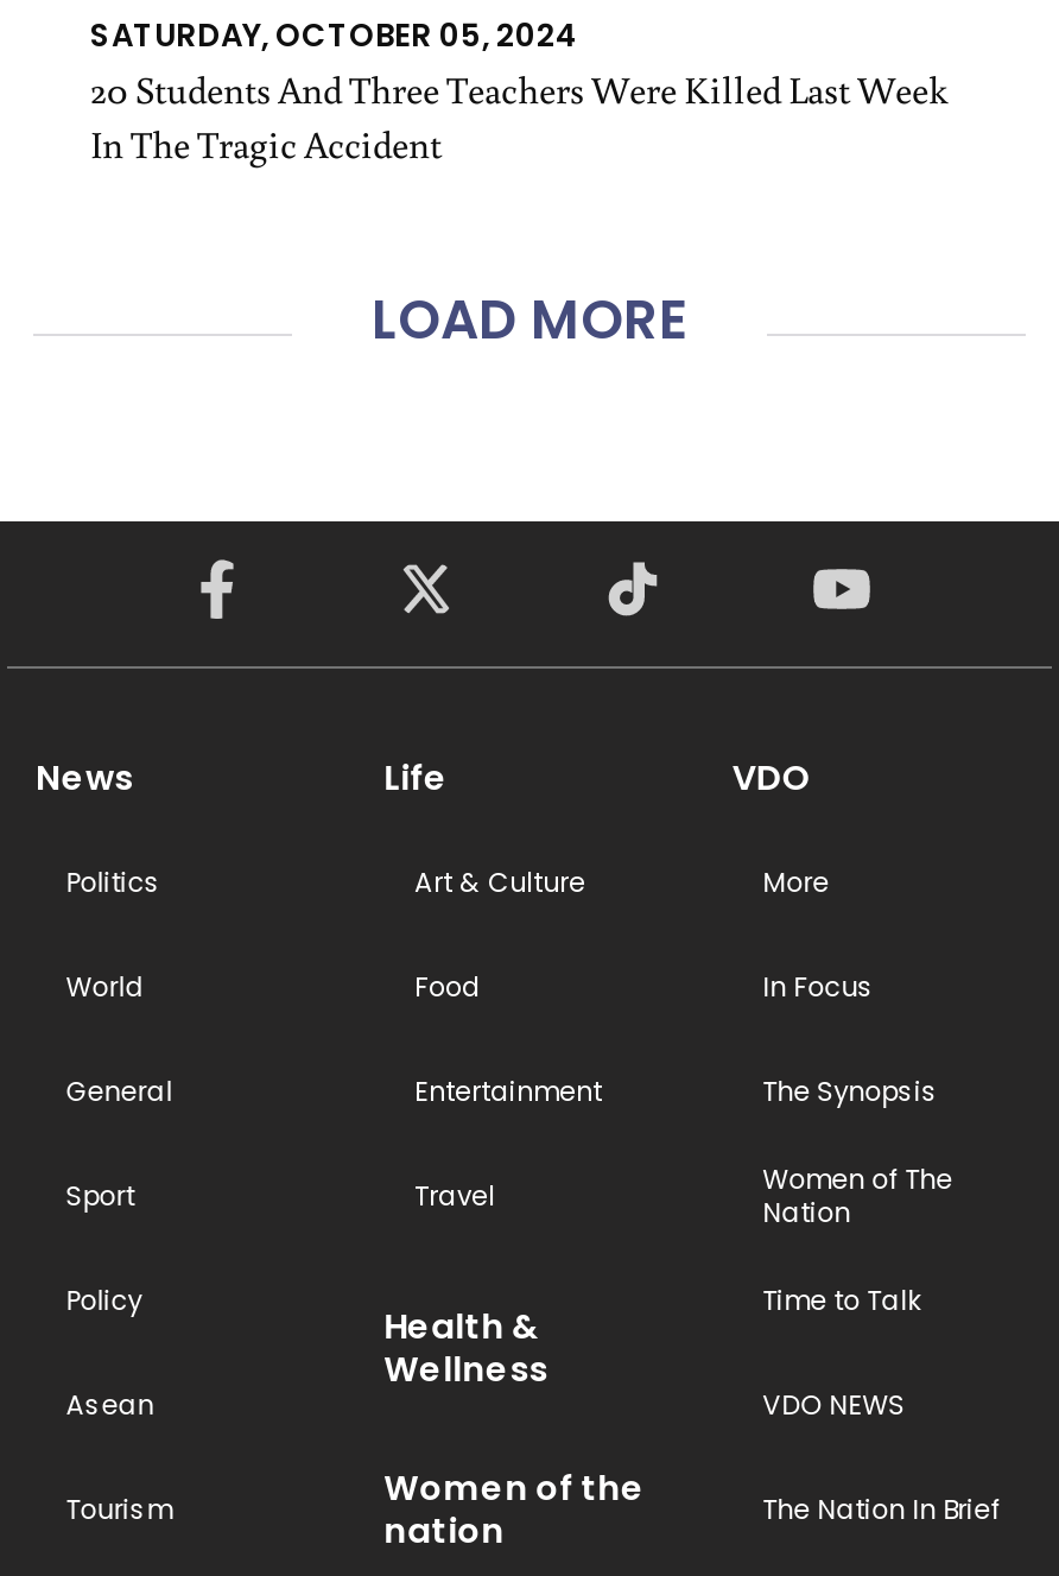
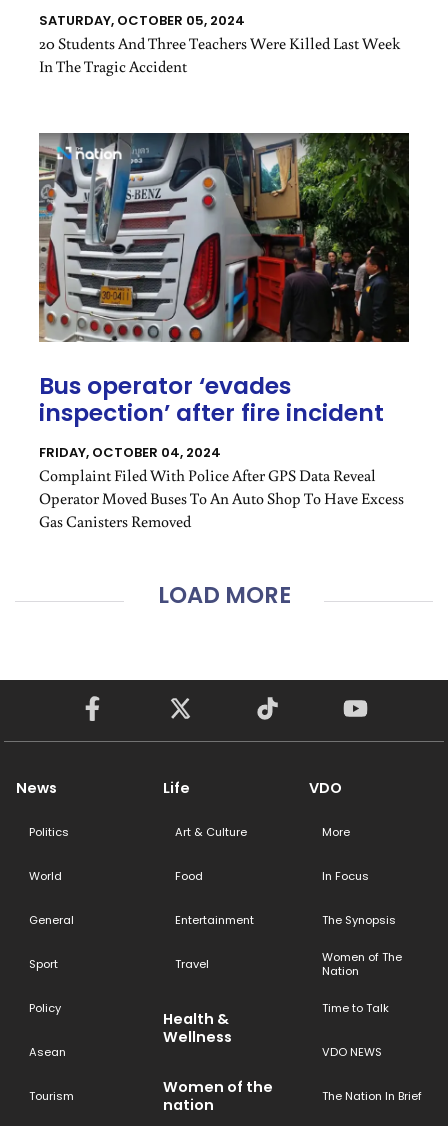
+ [image]
+ Bus operator ‘evades
+ inspection’ after fire incident
+ FRIDAY, OCTOBER 04, 2024
+ Complaint Filed With Police After GPS Data Reveal
+ Operator Moved Buses To An Auto Shop To Have Excess
+ Gas Canisters Removed
